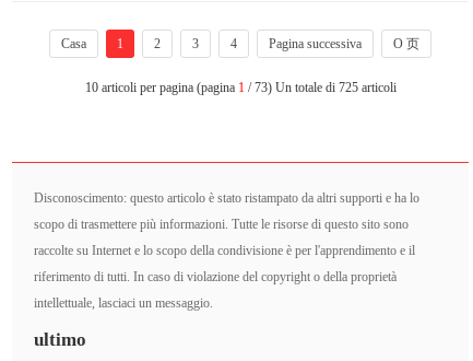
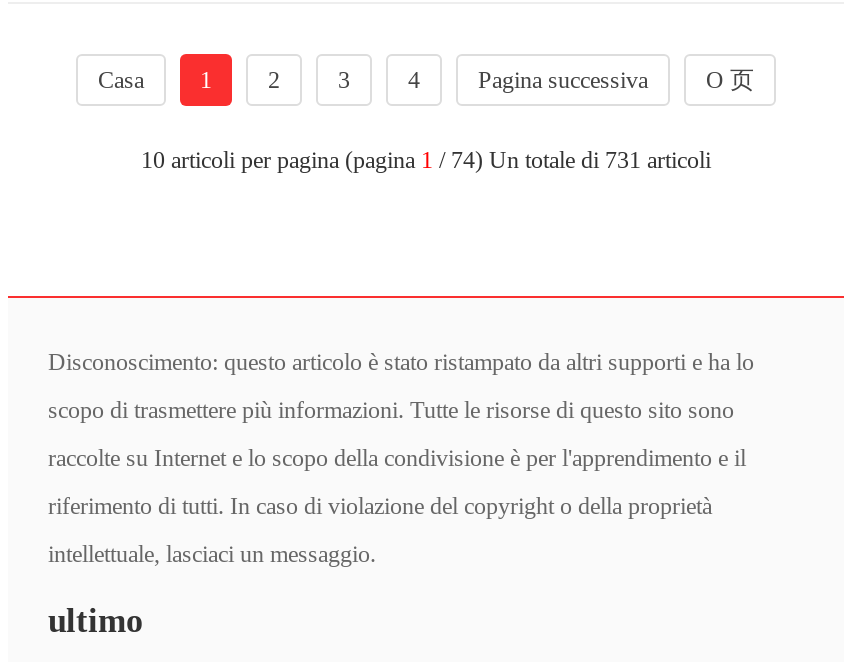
- 10 articoli per pagina (pagina 1 / 73) Un totale di 725 articoli
+ 10 articoli per pagina (pagina 1 / 74) Un totale di 731 articoli
